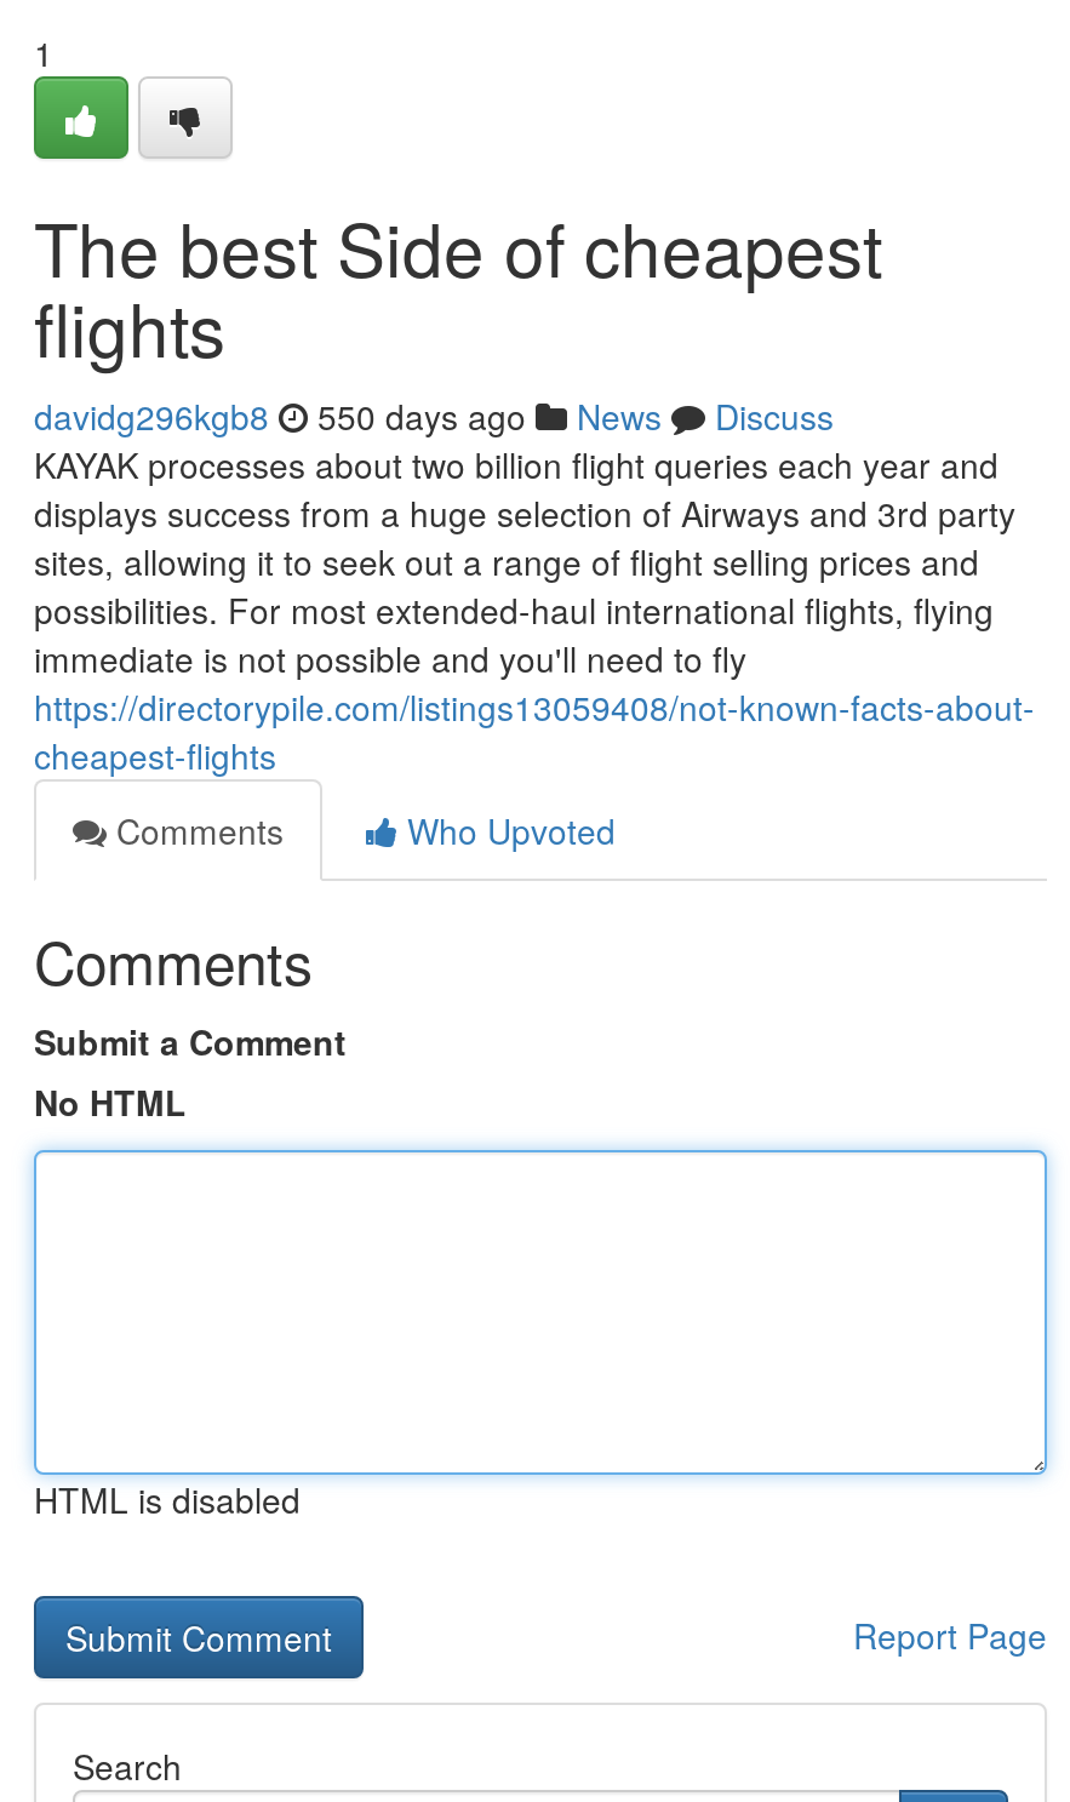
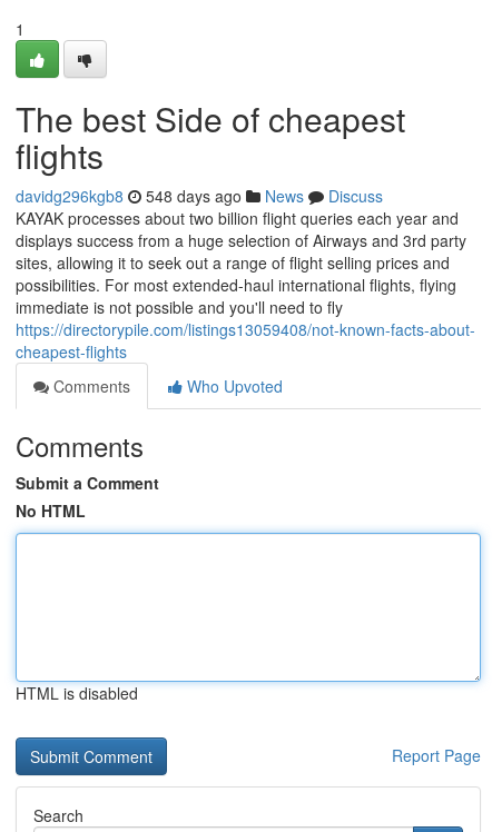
- davidg296kgb8 550 days ago News Discuss
+ davidg296kgb8 548 days ago News Discuss
